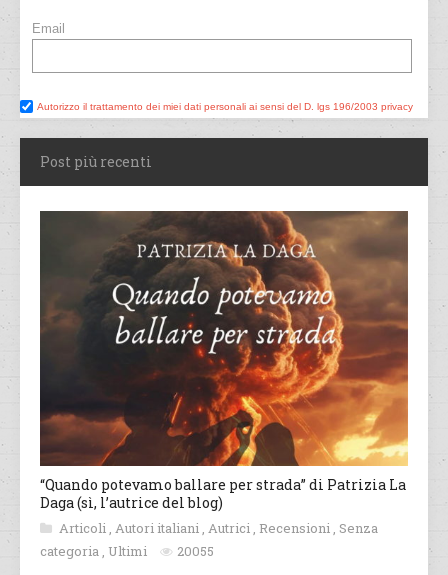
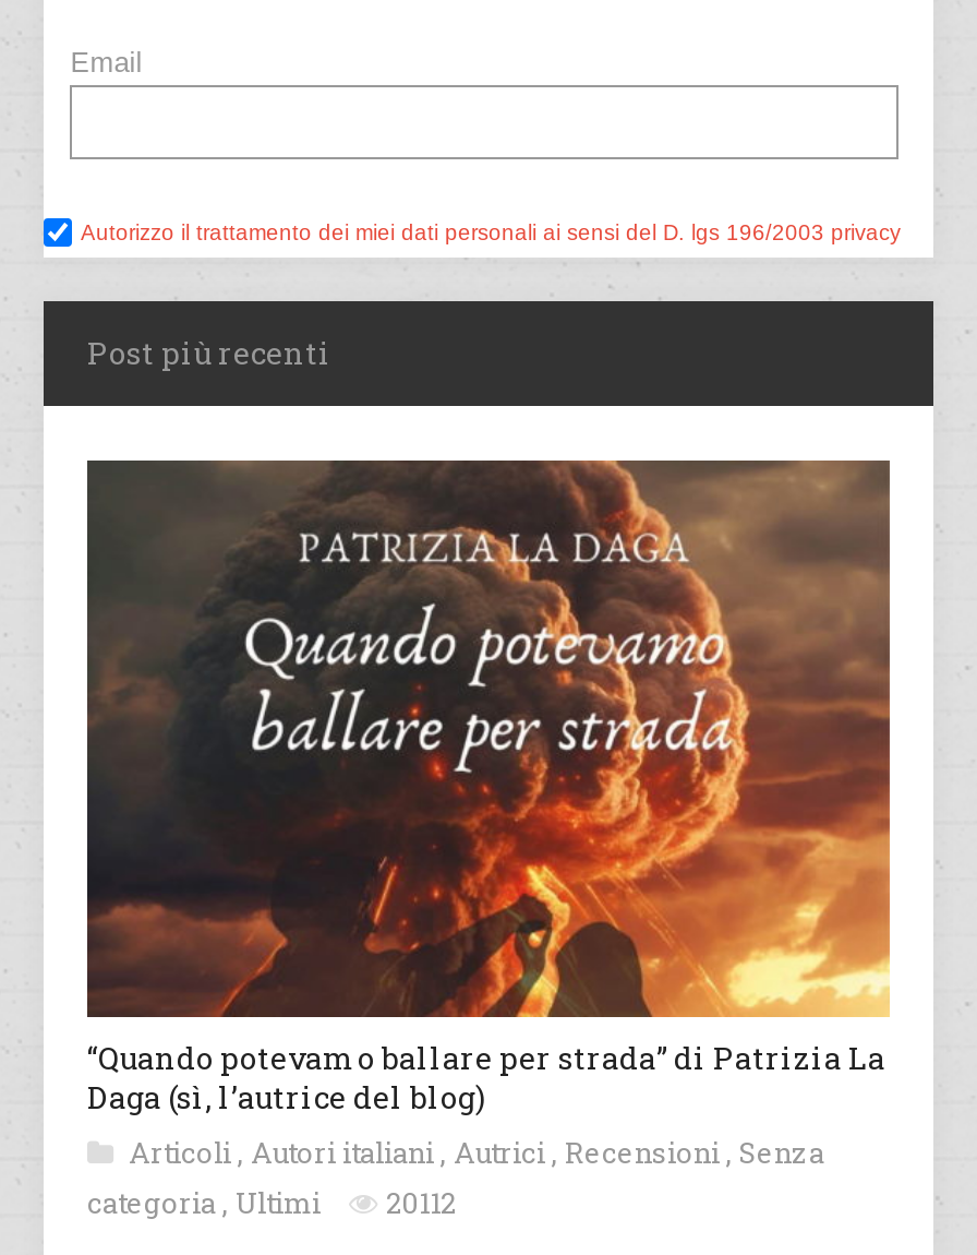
- categoria, Ultimi 20055
+ categoria, Ultimi 20112
